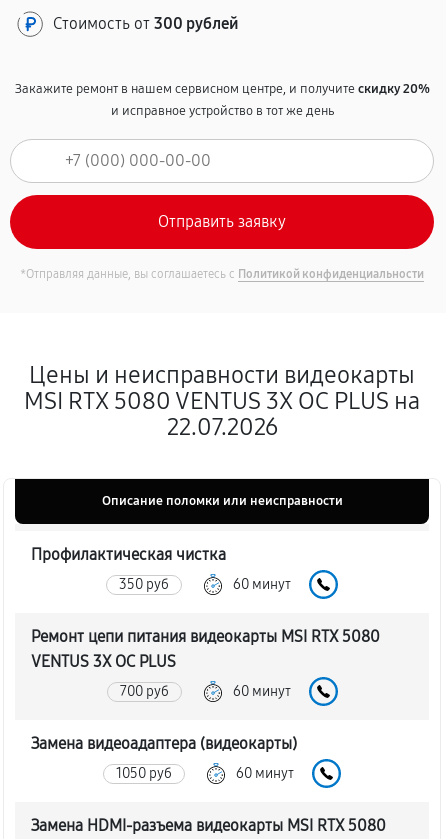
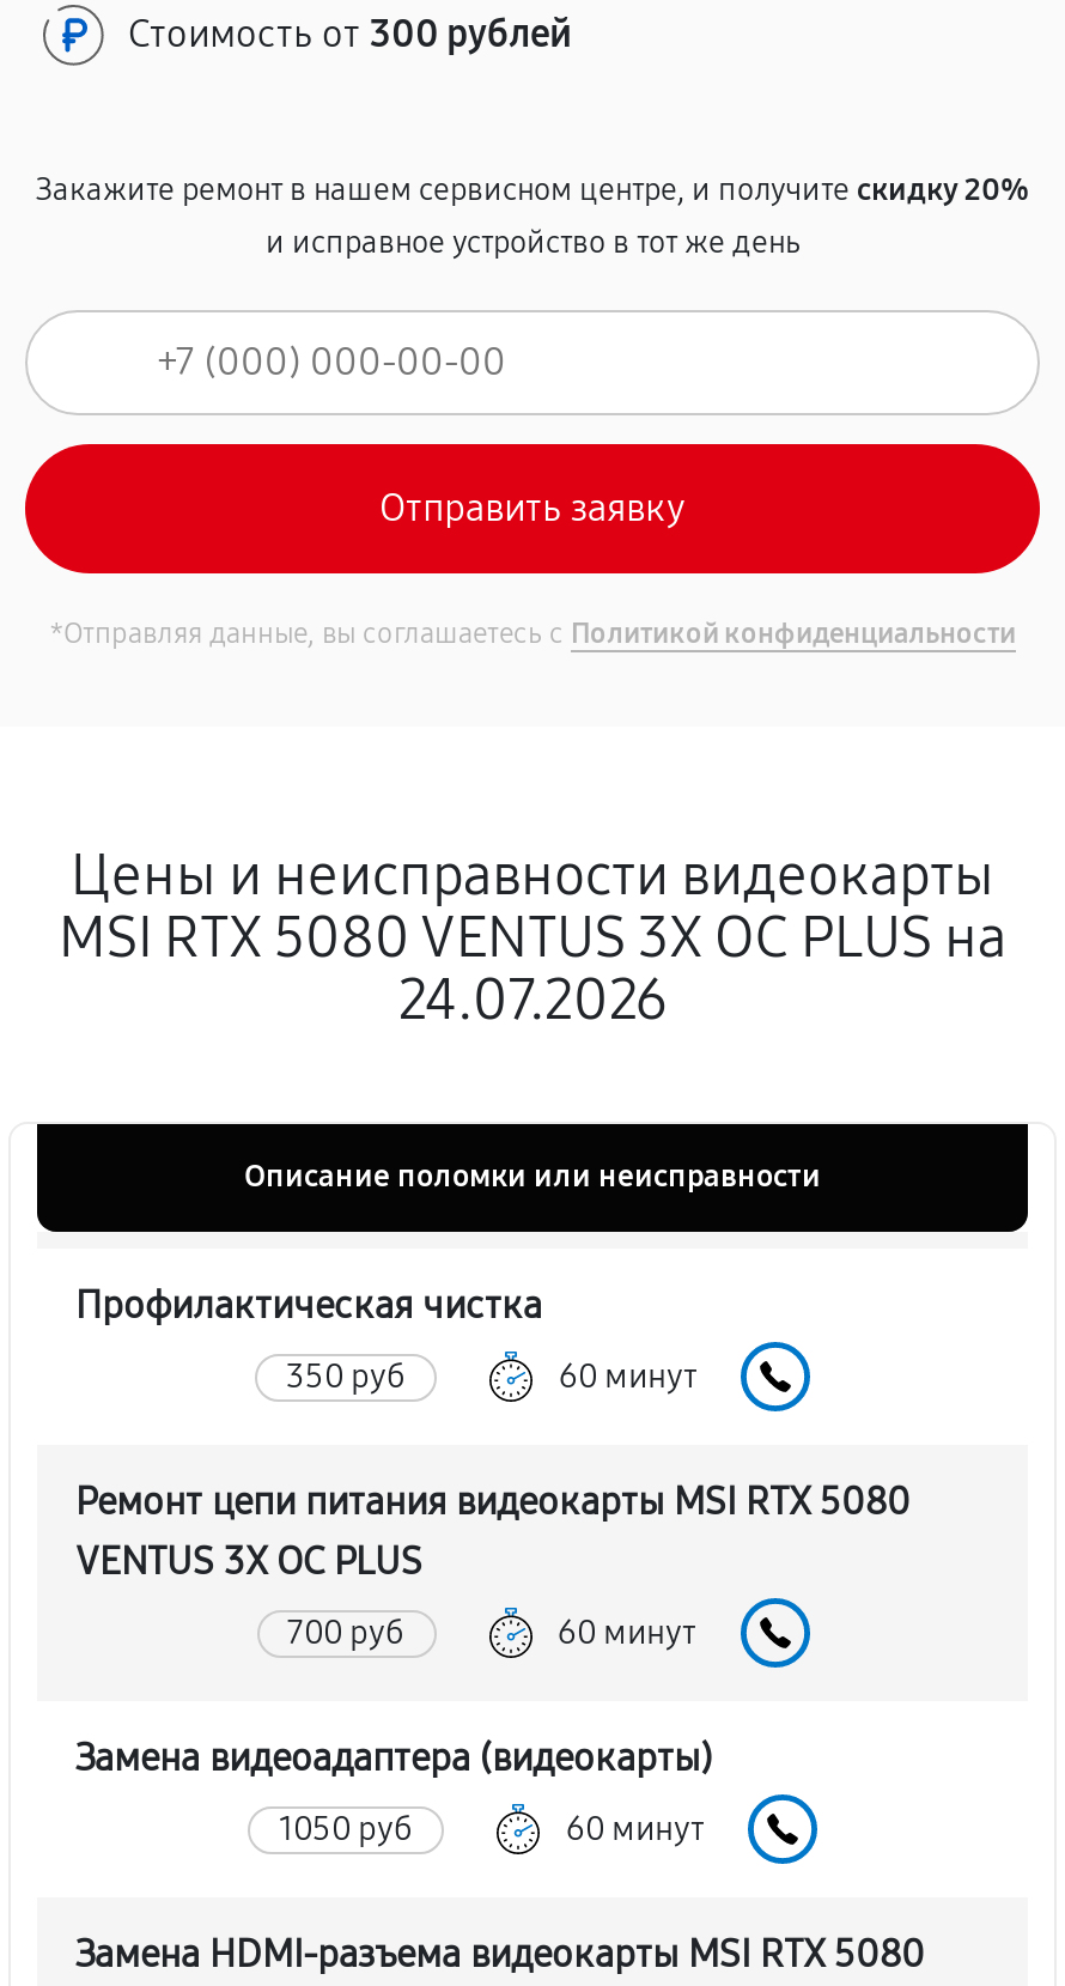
- 22.07.2026
+ 24.07.2026
